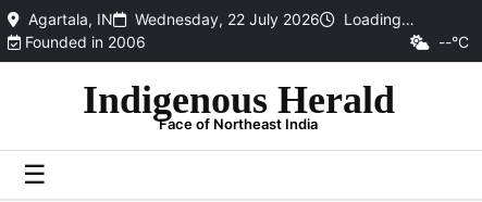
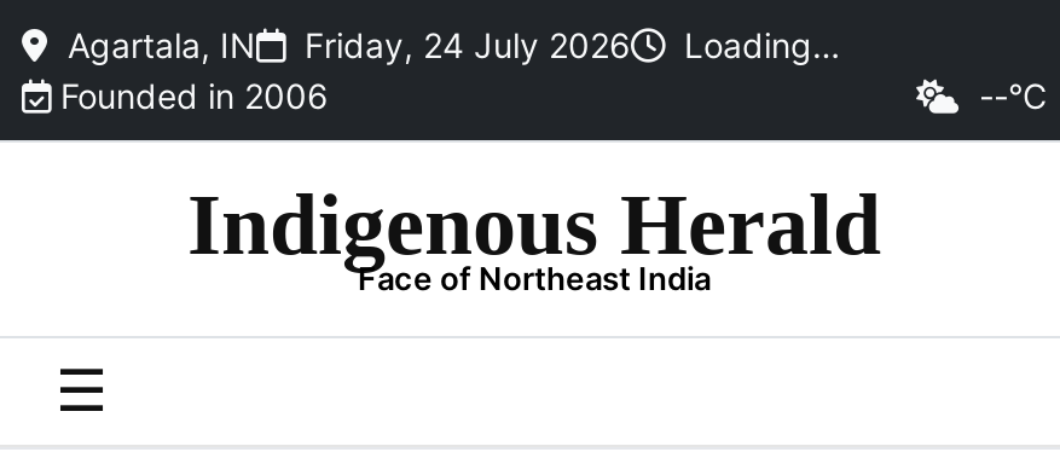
- Wednesday, 22 July 2026
+ Friday, 24 July 2026
